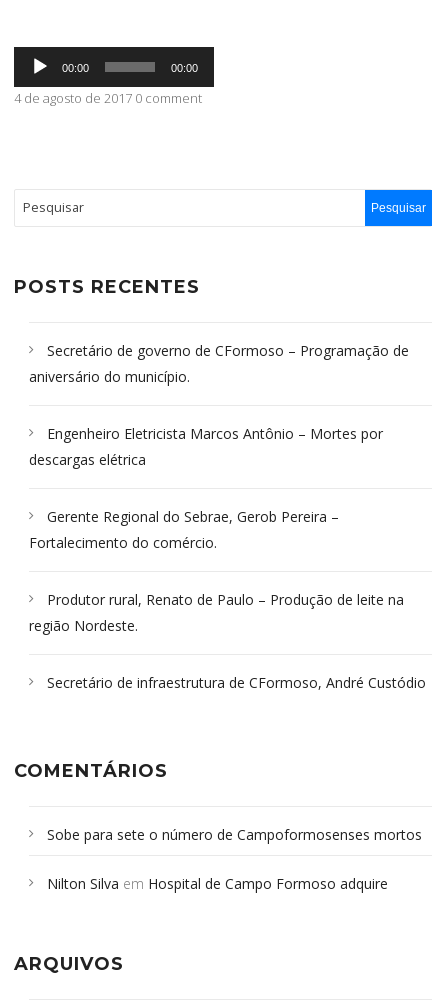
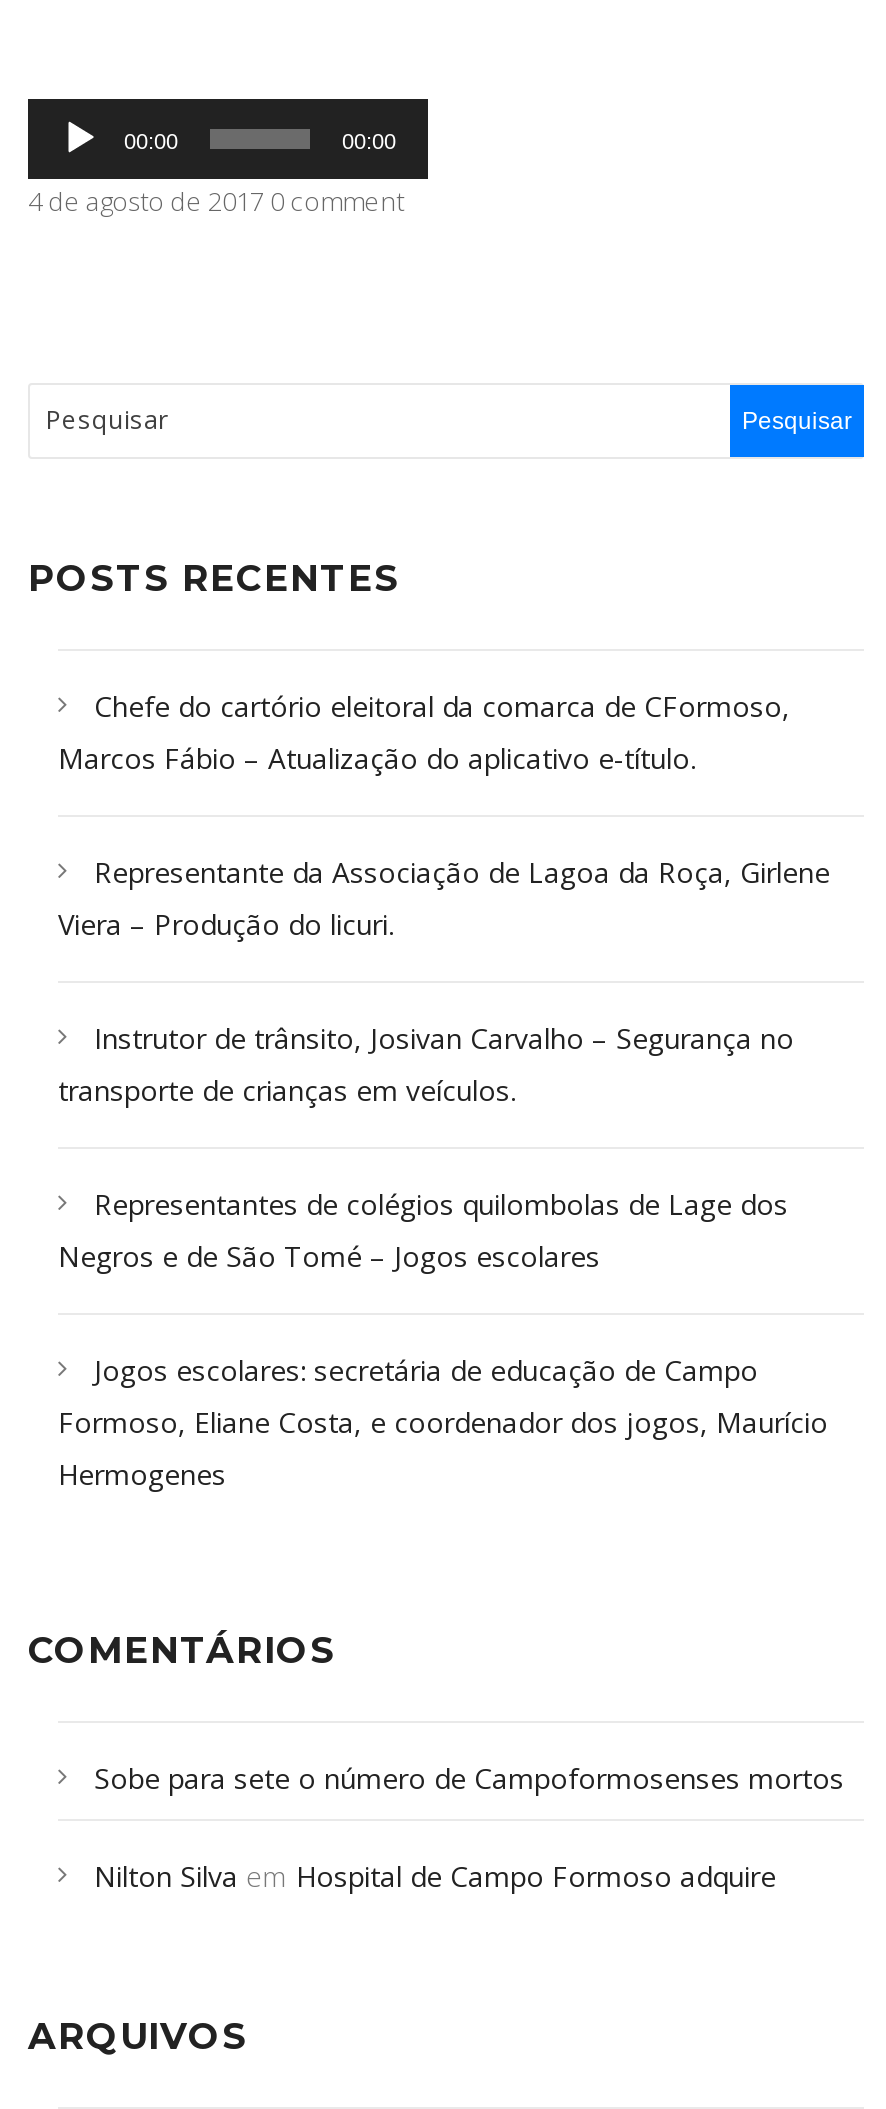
- Secretário de governo de CFormoso – Programação de
- aniversário do município.
+ Chefe do cartório eleitoral da comarca de CFormoso,
+ Marcos Fábio – Atualização do aplicativo e-título.

- Engenheiro Eletricista Marcos Antônio – Mortes por
- descargas elétrica
+ Representante da Associação de Lagoa da Roça, Girlene
+ Viera – Produção do licuri.

- Gerente Regional do Sebrae, Gerob Pereira –
- Fortalecimento do comércio.
+ Instrutor de trânsito, Josivan Carvalho – Segurança no
+ transporte de crianças em veículos.

- Produtor rural, Renato de Paulo – Produção de leite na
- região Nordeste.
+ Representantes de colégios quilombolas de Lage dos
+ Negros e de São Tomé – Jogos escolares

- Secretário de infraestrutura de CFormoso, André Custódio
+ Jogos escolares: secretária de educação de Campo
+ Formoso, Eliane Costa, e coordenador dos jogos, Maurício
+ Hermogenes
